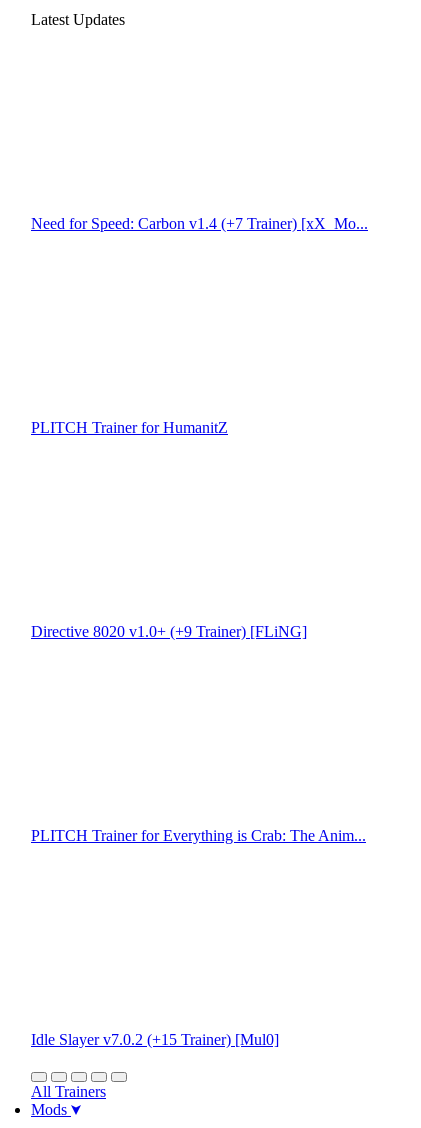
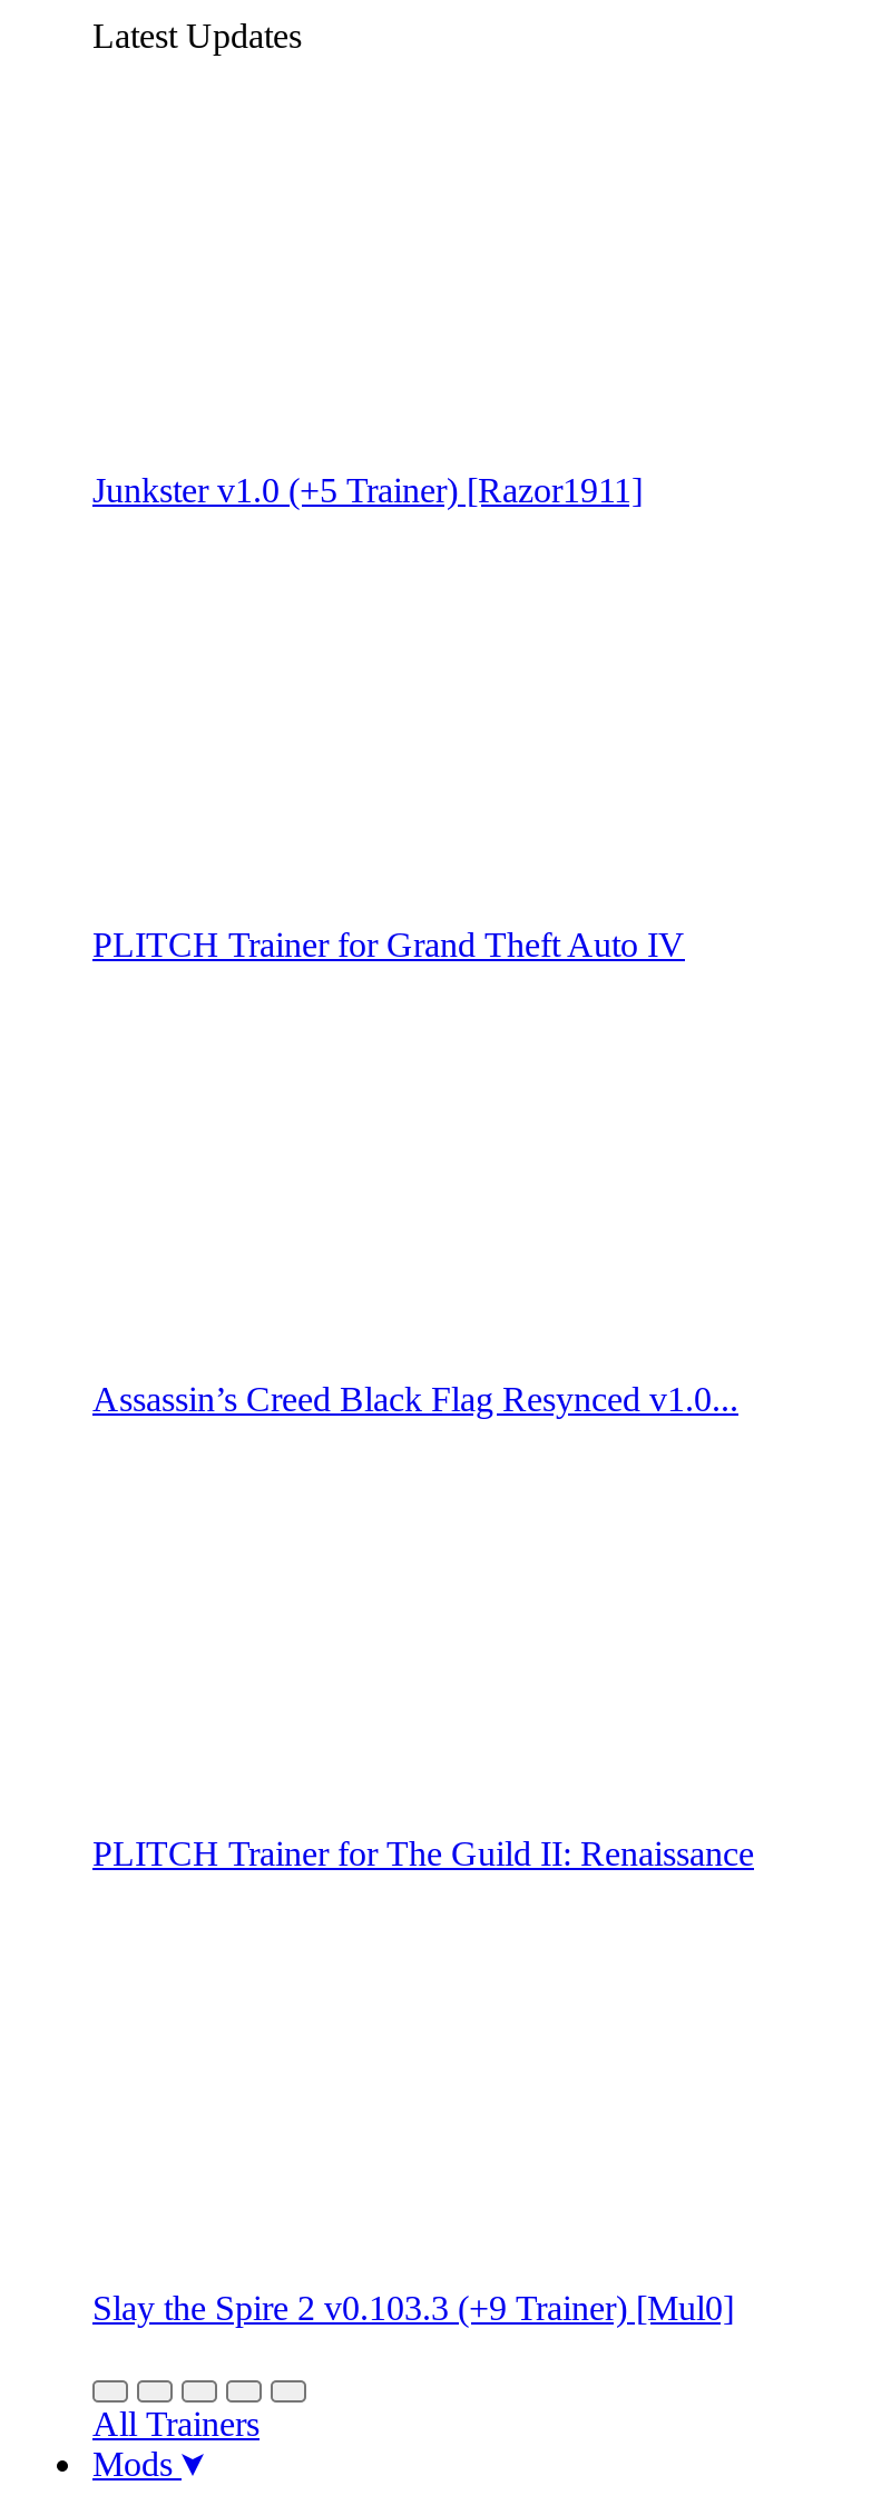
- Need for Speed: Carbon v1.4 (+7 Trainer) [xX_Mo...
+ Junkster v1.0 (+5 Trainer) [Razor1911]

- PLITCH Trainer for HumanitZ
+ PLITCH Trainer for Grand Theft Auto IV

- Directive 8020 v1.0+ (+9 Trainer) [FLiNG]
+ Assassin’s Creed Black Flag Resynced v1.0...

- PLITCH Trainer for Everything is Crab: The Anim...
+ PLITCH Trainer for The Guild II: Renaissance

- Idle Slayer v7.0.2 (+15 Trainer) [Mul0]
+ Slay the Spire 2 v0.103.3 (+9 Trainer) [Mul0]
